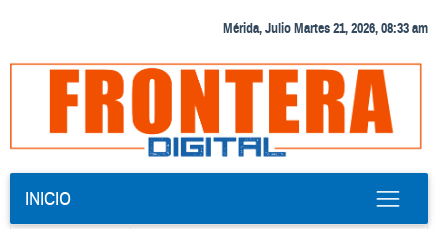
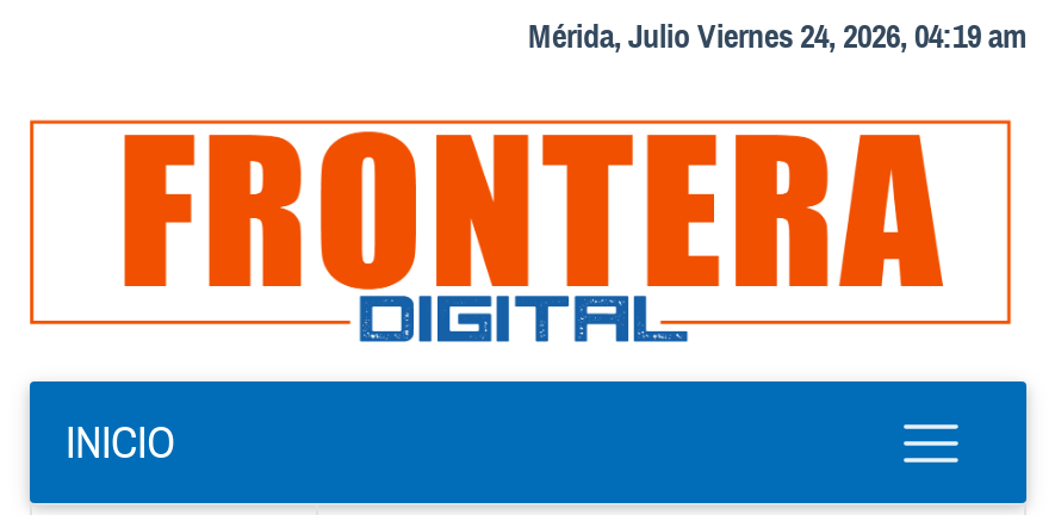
- Mérida, Julio Martes 21, 2026, 08:33 am
+ Mérida, Julio Viernes 24, 2026, 04:19 am
